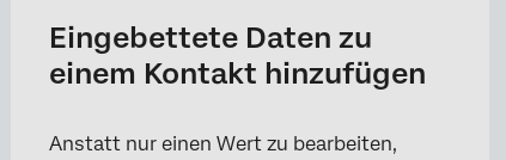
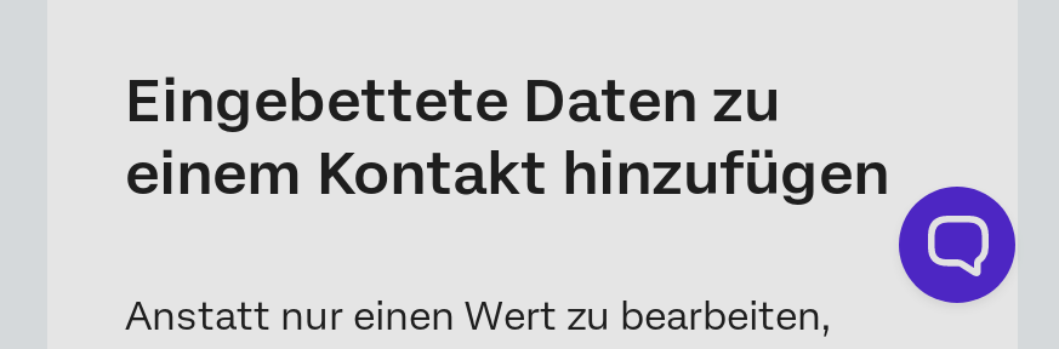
+ [image]
